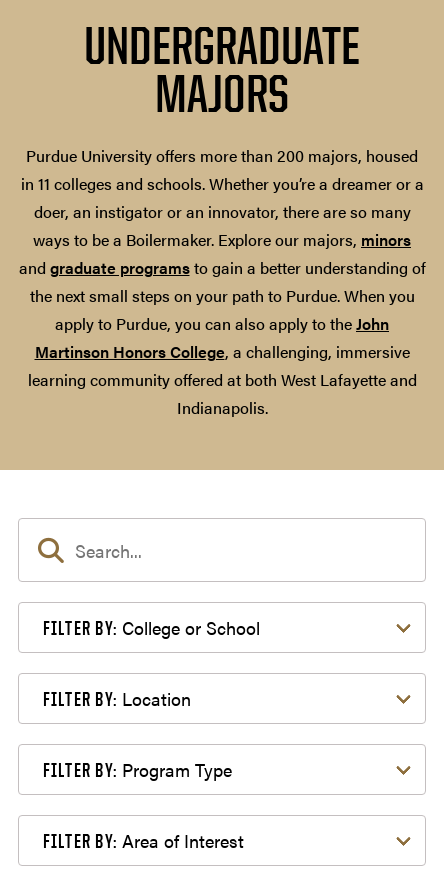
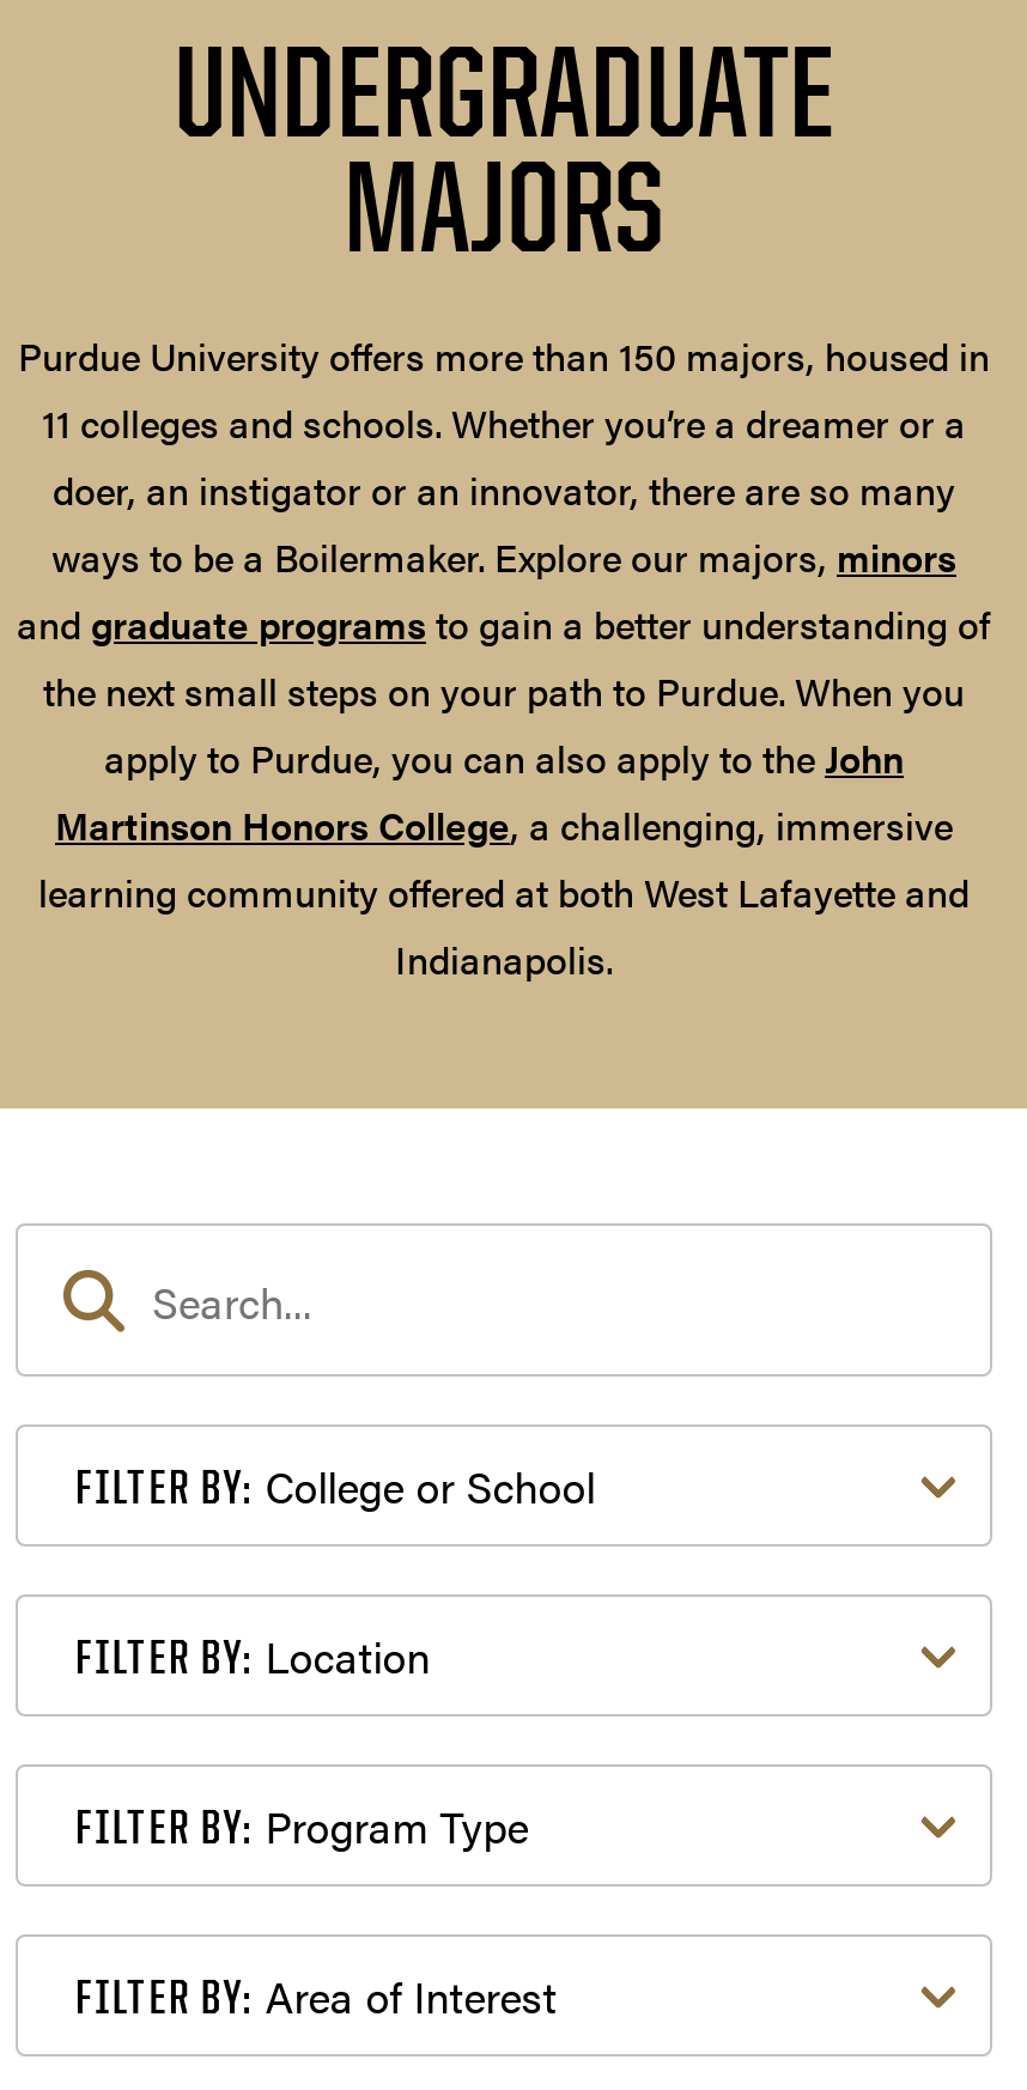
- Purdue University offers more than 200 majors, housed
- in 11 colleges and schools. Whether you’re a dreamer or a
+ Purdue University offers more than 150 majors, housed in
+ 11 colleges and schools. Whether you’re a dreamer or a
